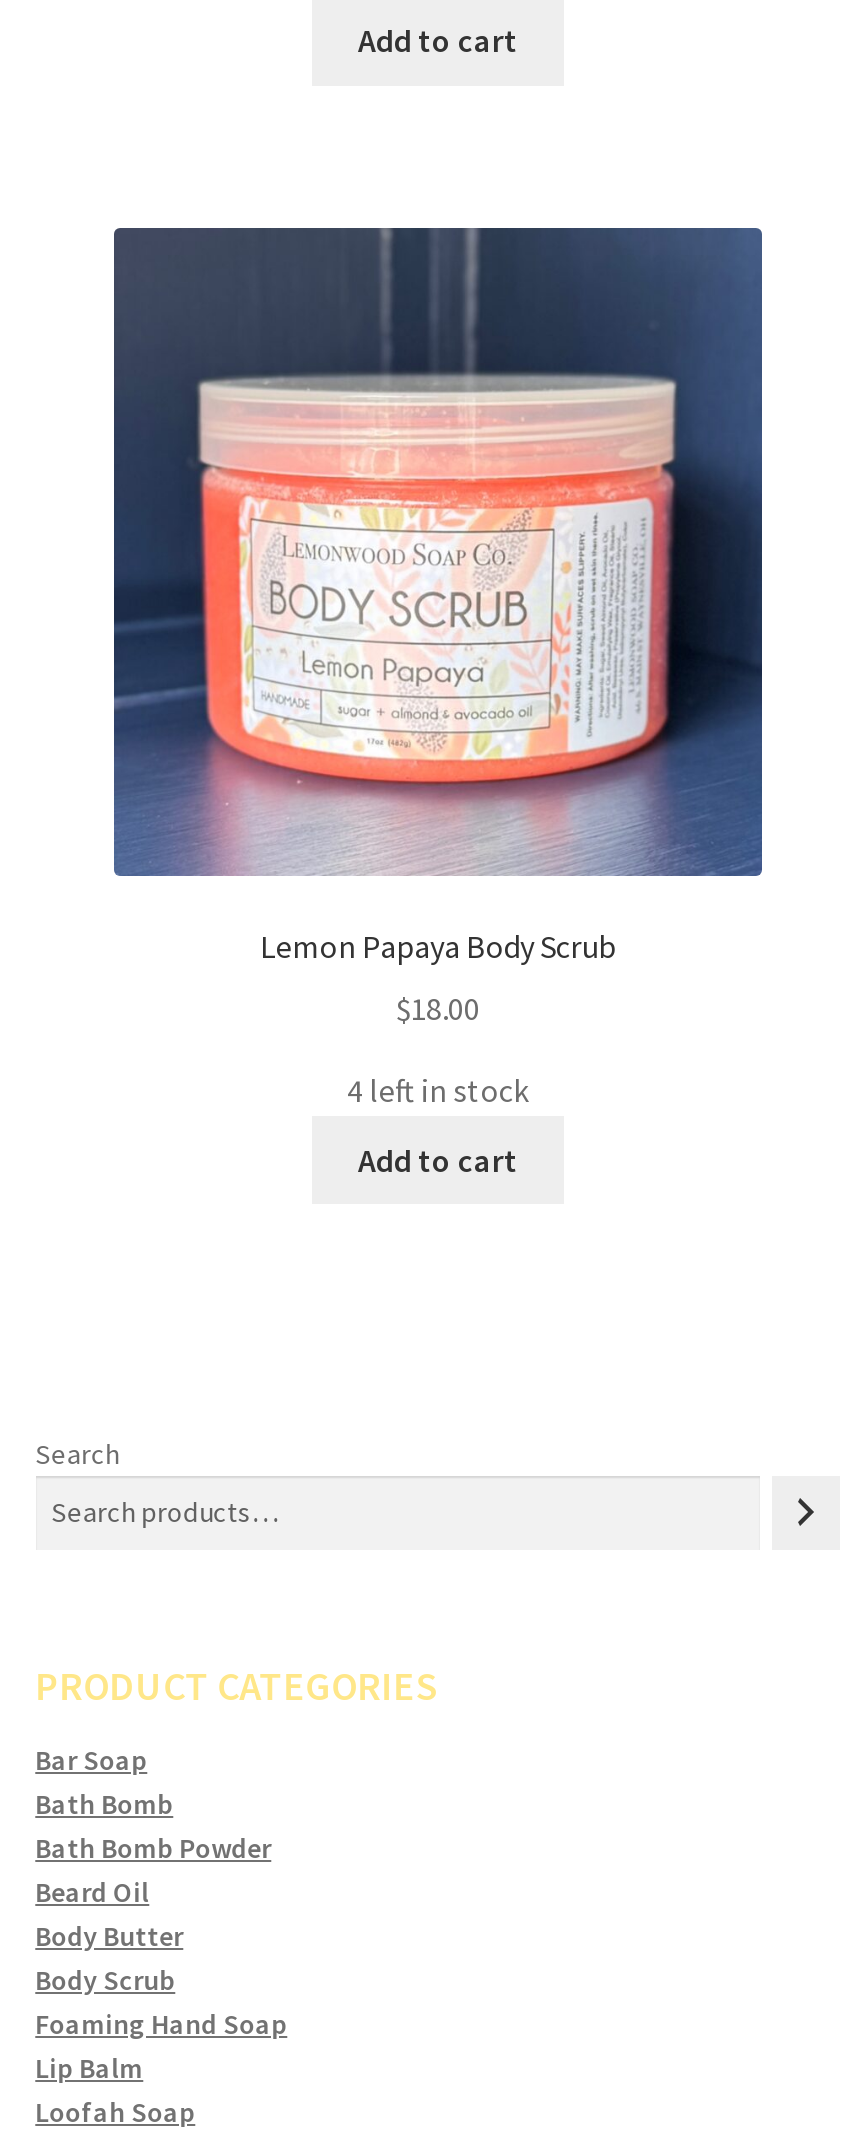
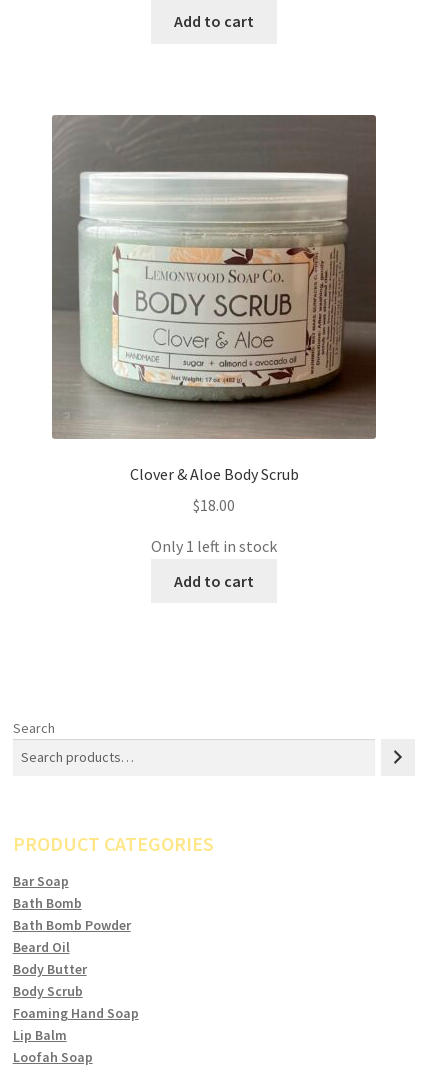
- [image]
- Lemon Papaya Body Scrub
+ [image]
+ Clover & Aloe Body Scrub

- 4 left in stock
+ Only 1 left in stock
